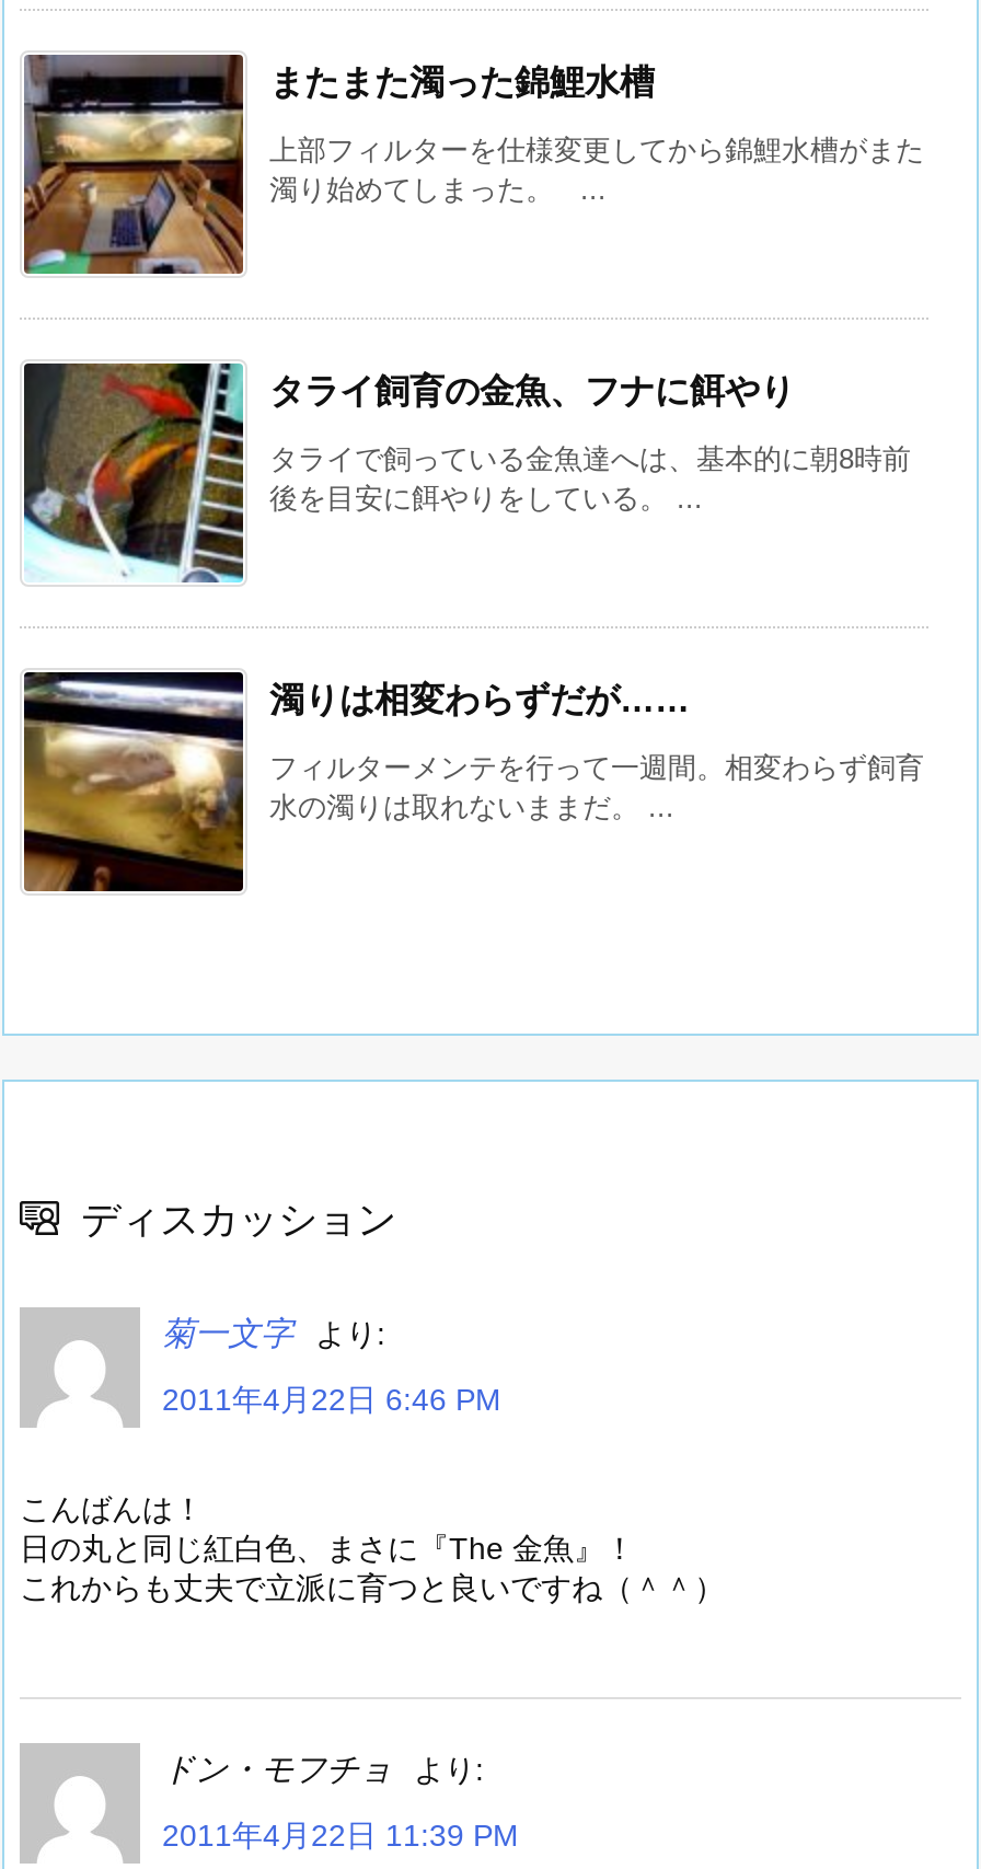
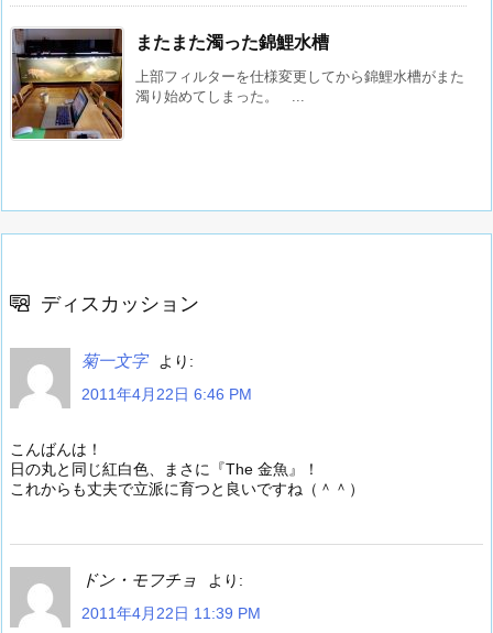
- [image]
- タライ飼育の金魚、フナに餌やり
- タライで飼っている金魚達へは、基本的に朝8時前
- 後を目安に餌やりをしている。 ...

- [image]
- 濁りは相変わらずだが……
- フィルターメンテを行って一週間。相変わらず飼育
- 水の濁りは取れないままだ。 ...
